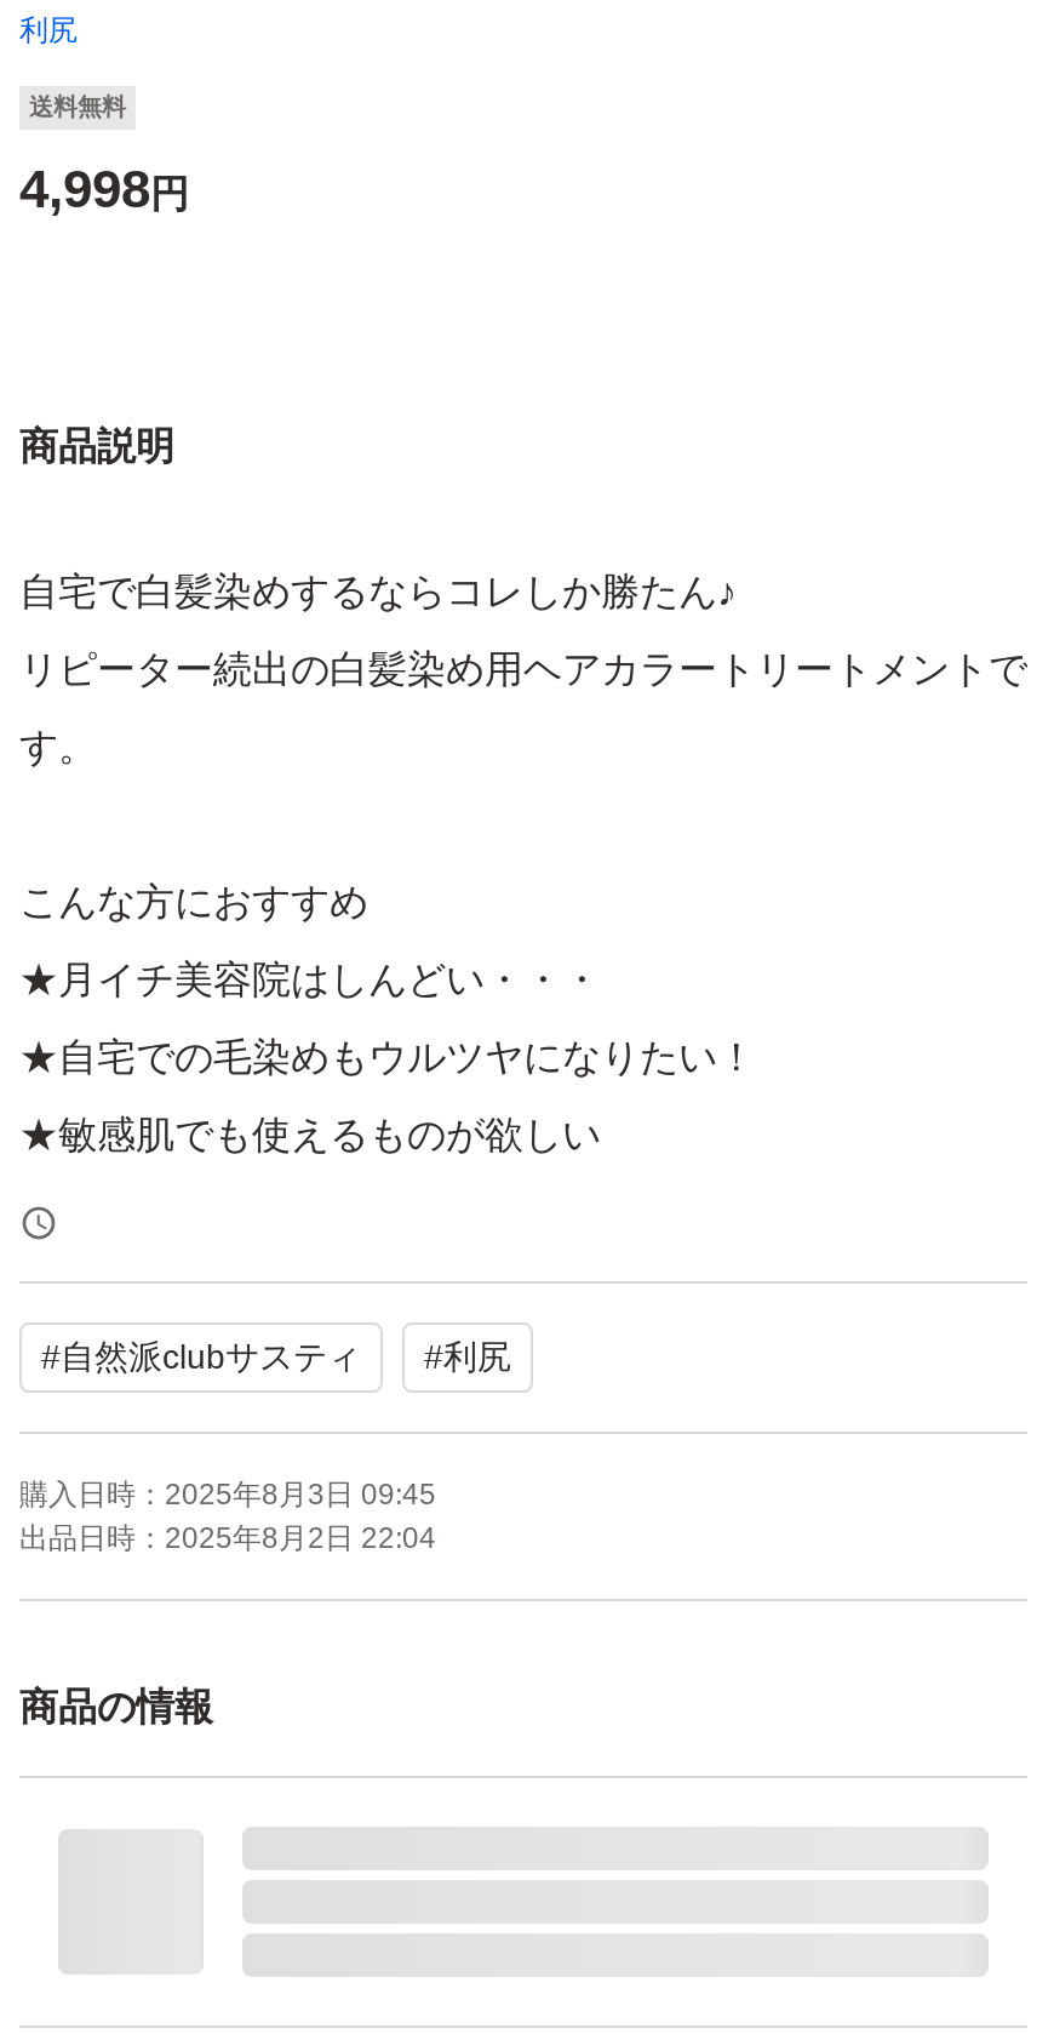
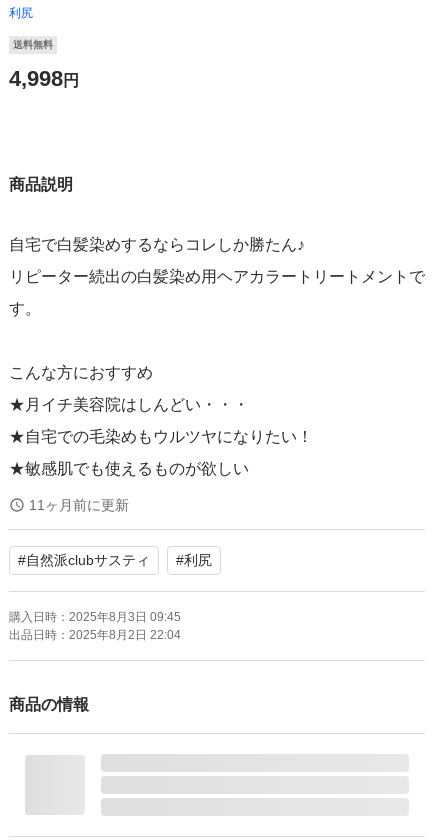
+ 11ヶ月前に更新
